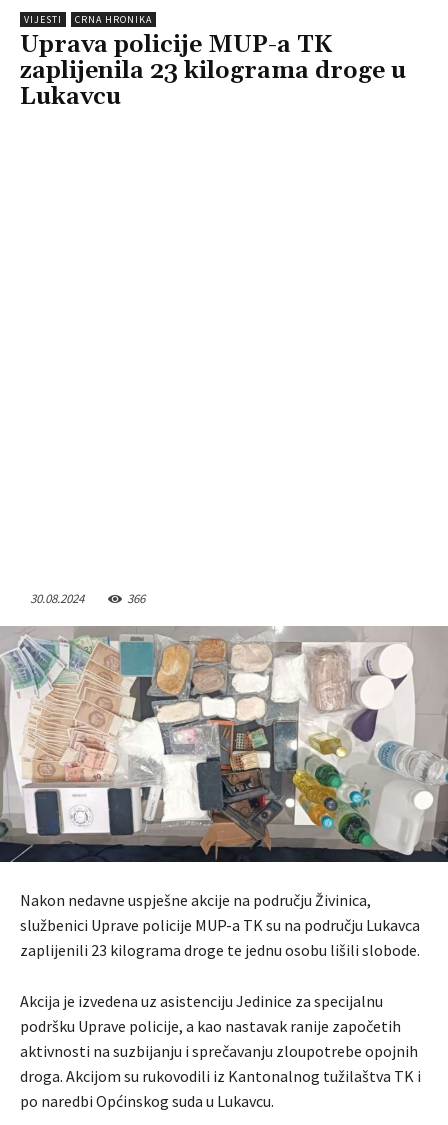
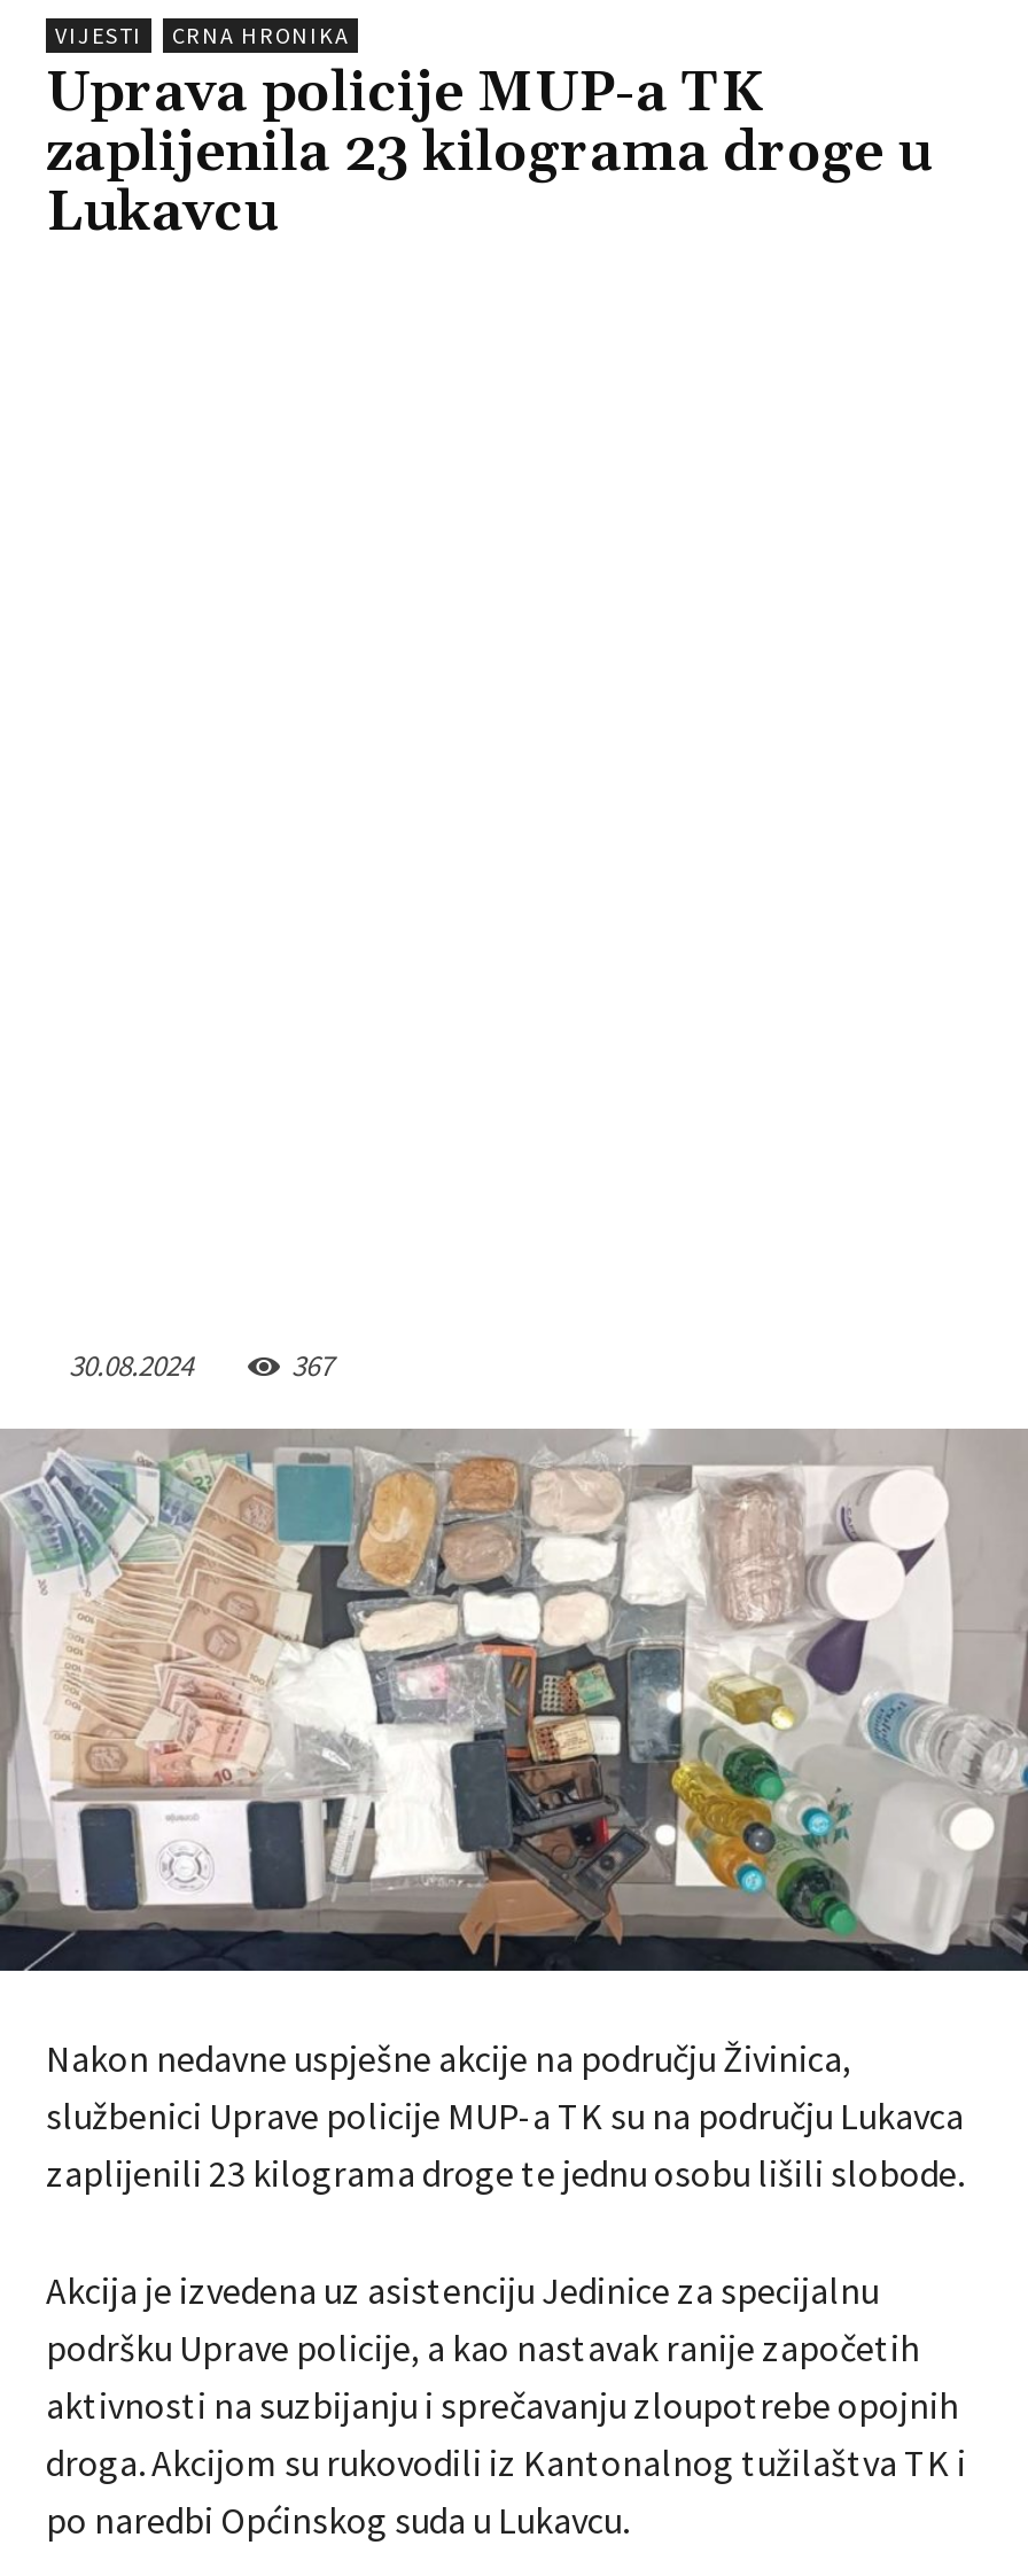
- 366
+ 367
